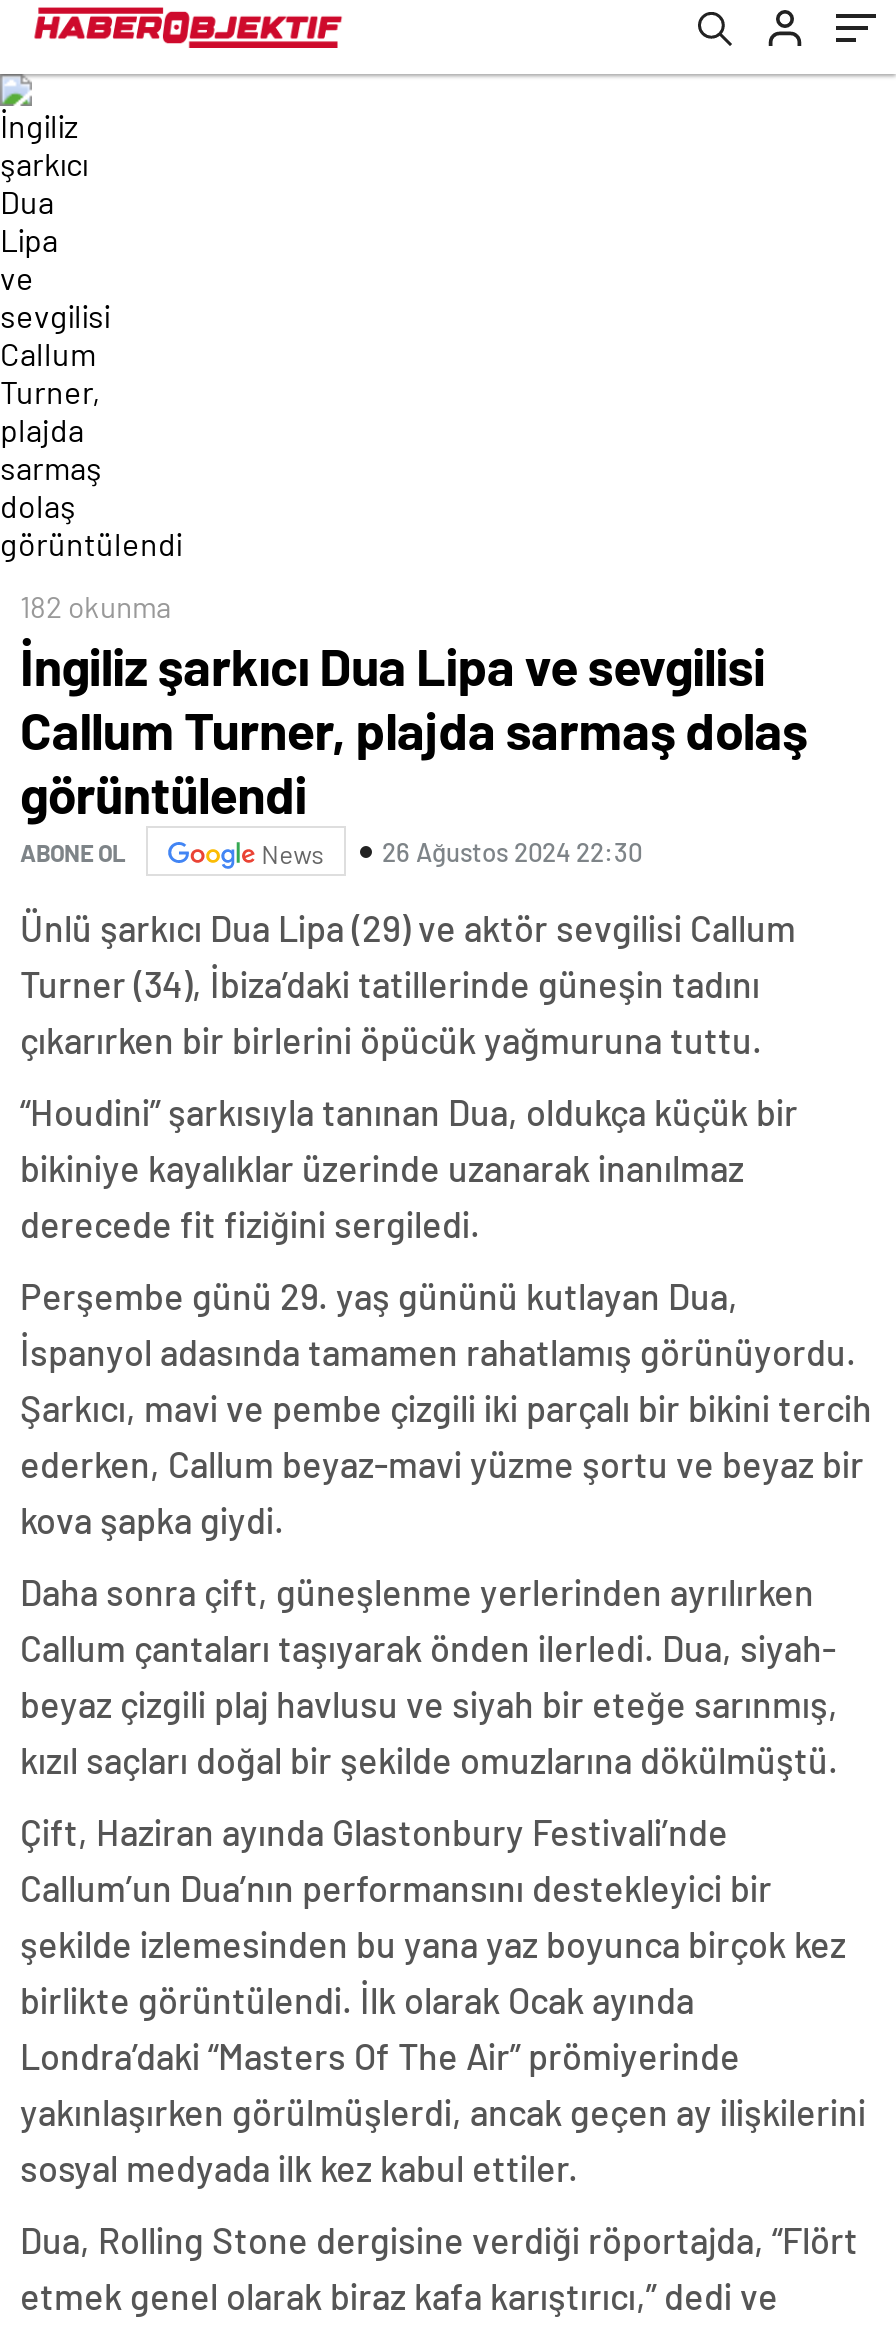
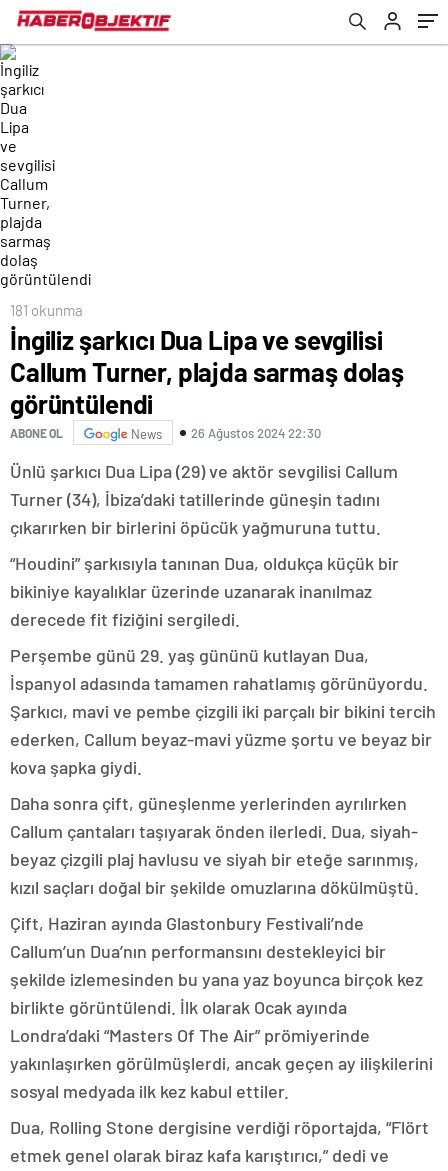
- 182 okunma
+ 181 okunma
